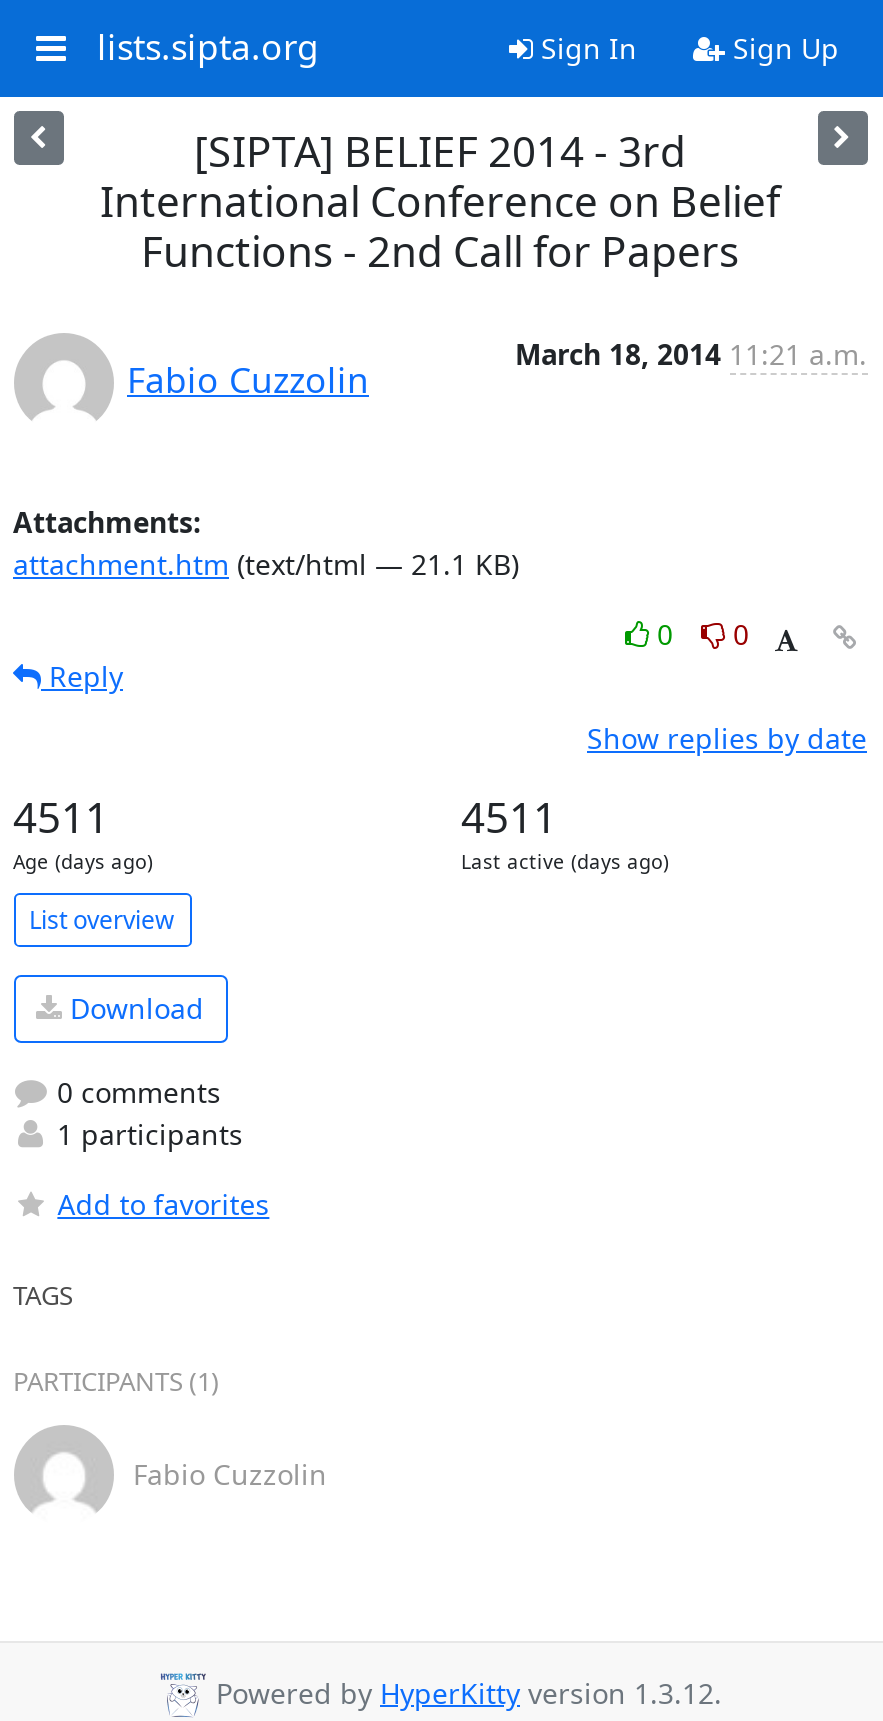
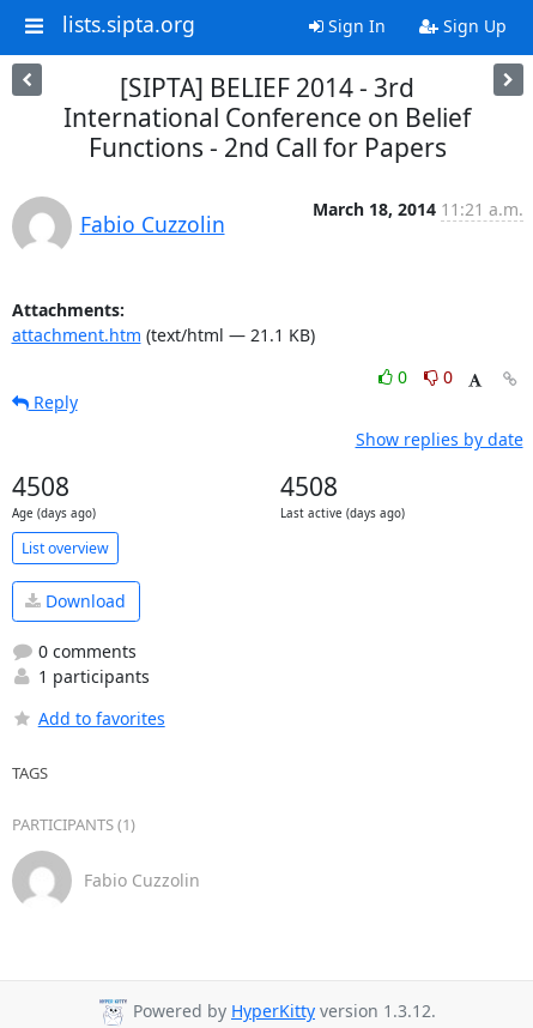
- 4511
+ 4508

- 4511
+ 4508
